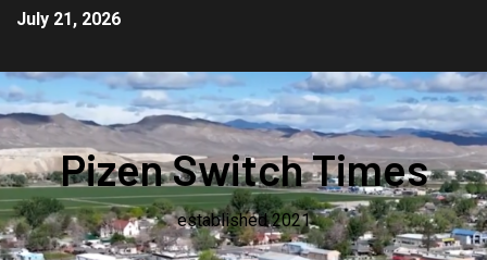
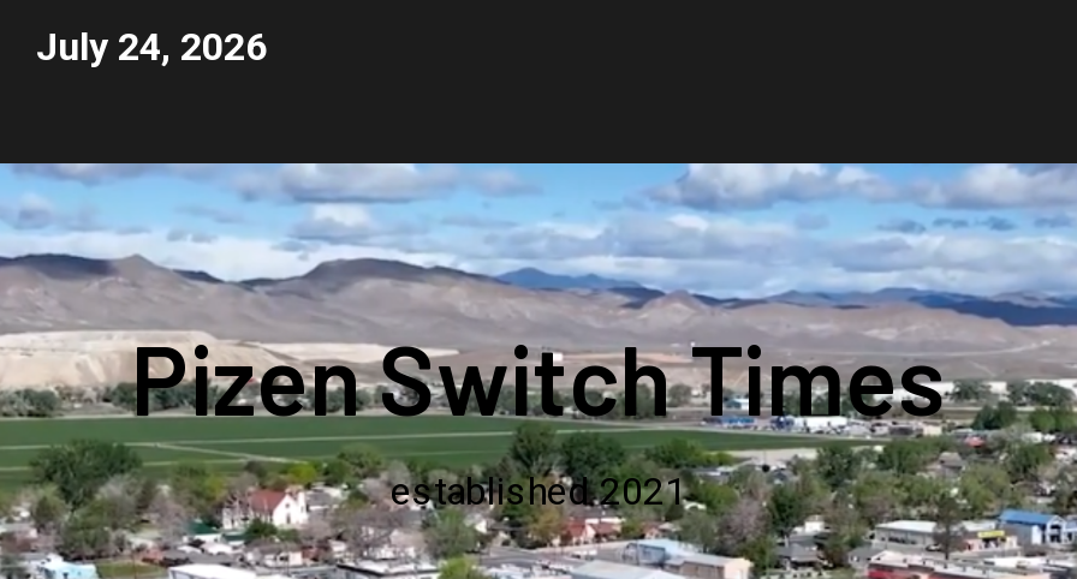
- July 21, 2026
+ July 24, 2026
